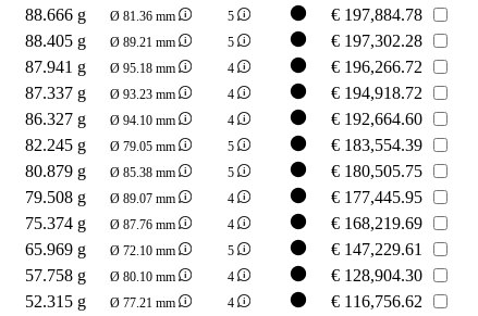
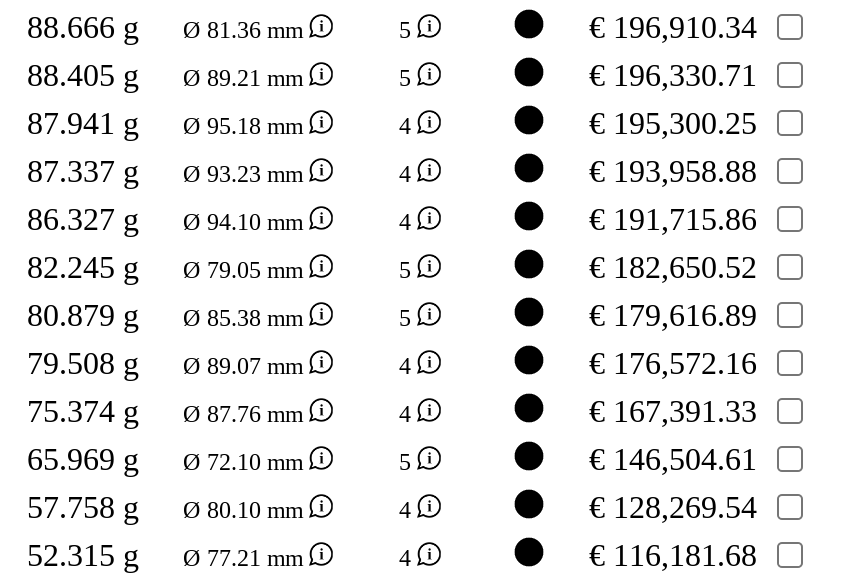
- €197,884.78
+ €196,910.34

- €197,302.28
+ €196,330.71

- €196,266.72
+ €195,300.25

- €194,918.72
+ €193,958.88

- €192,664.60
+ €191,715.86

- €183,554.39
+ €182,650.52

- €180,505.75
+ €179,616.89

- €177,445.95
+ €176,572.16

- €168,219.69
+ €167,391.33

- €147,229.61
+ €146,504.61

- €128,904.30
+ €128,269.54

- €116,756.62
+ €116,181.68
